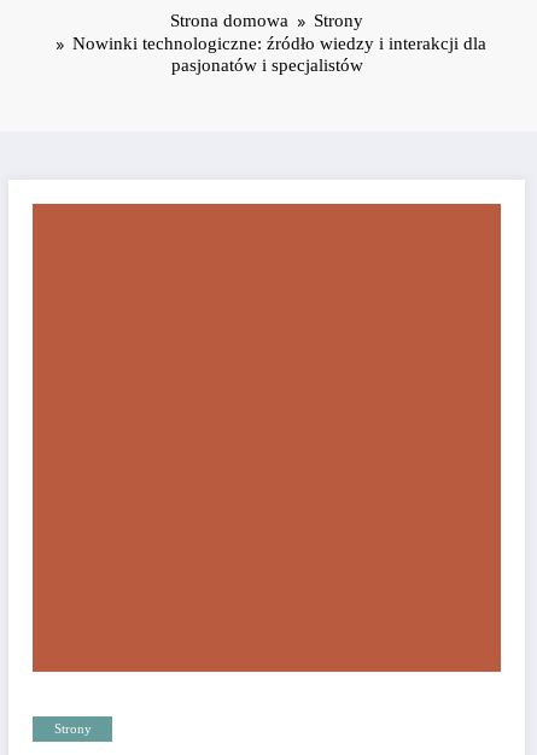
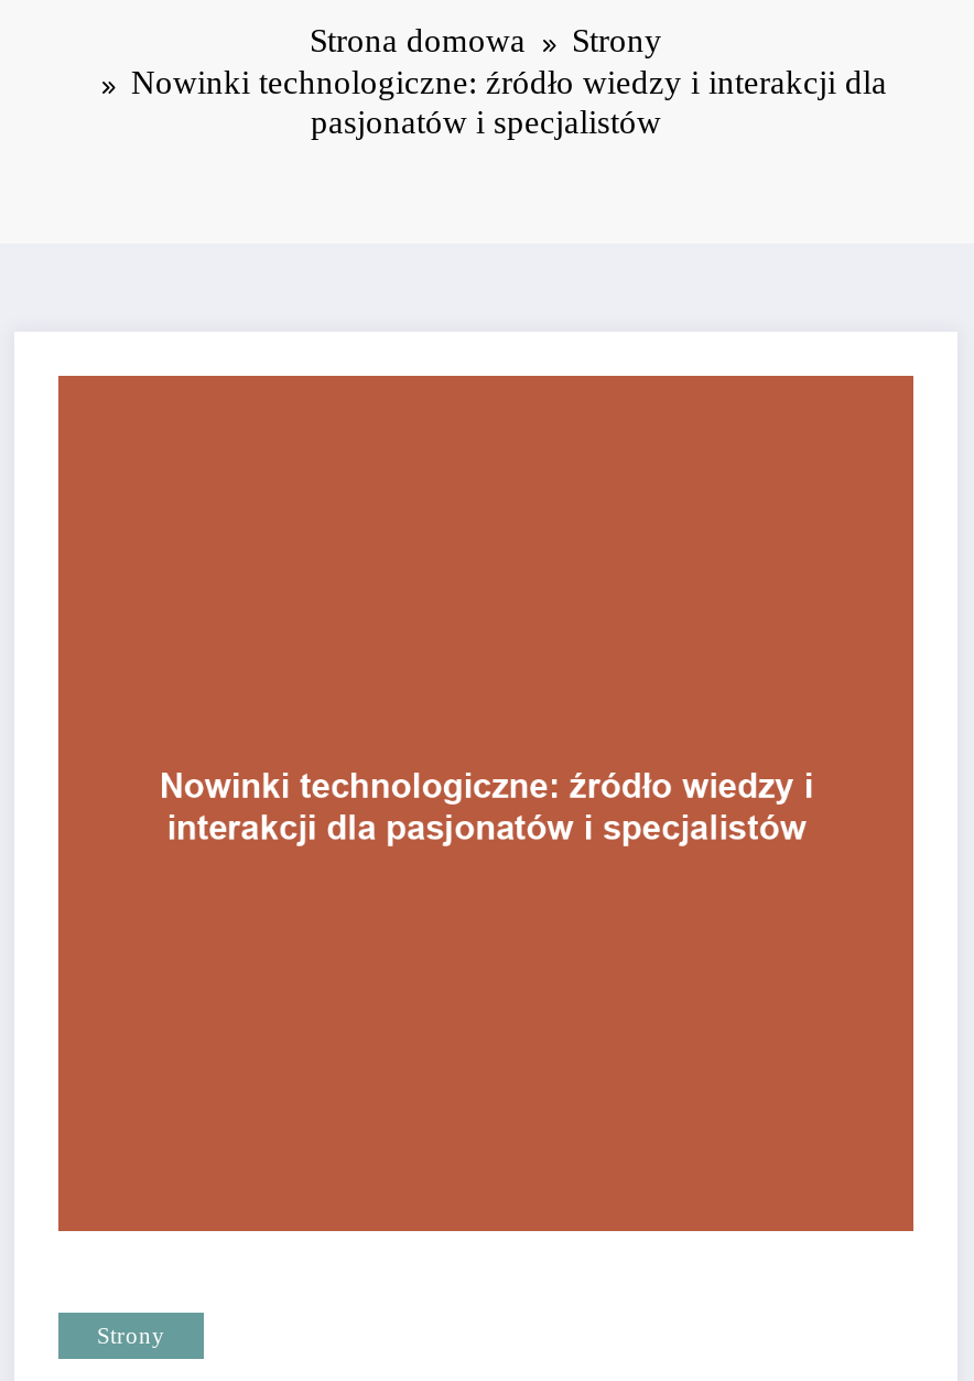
+ [image]
